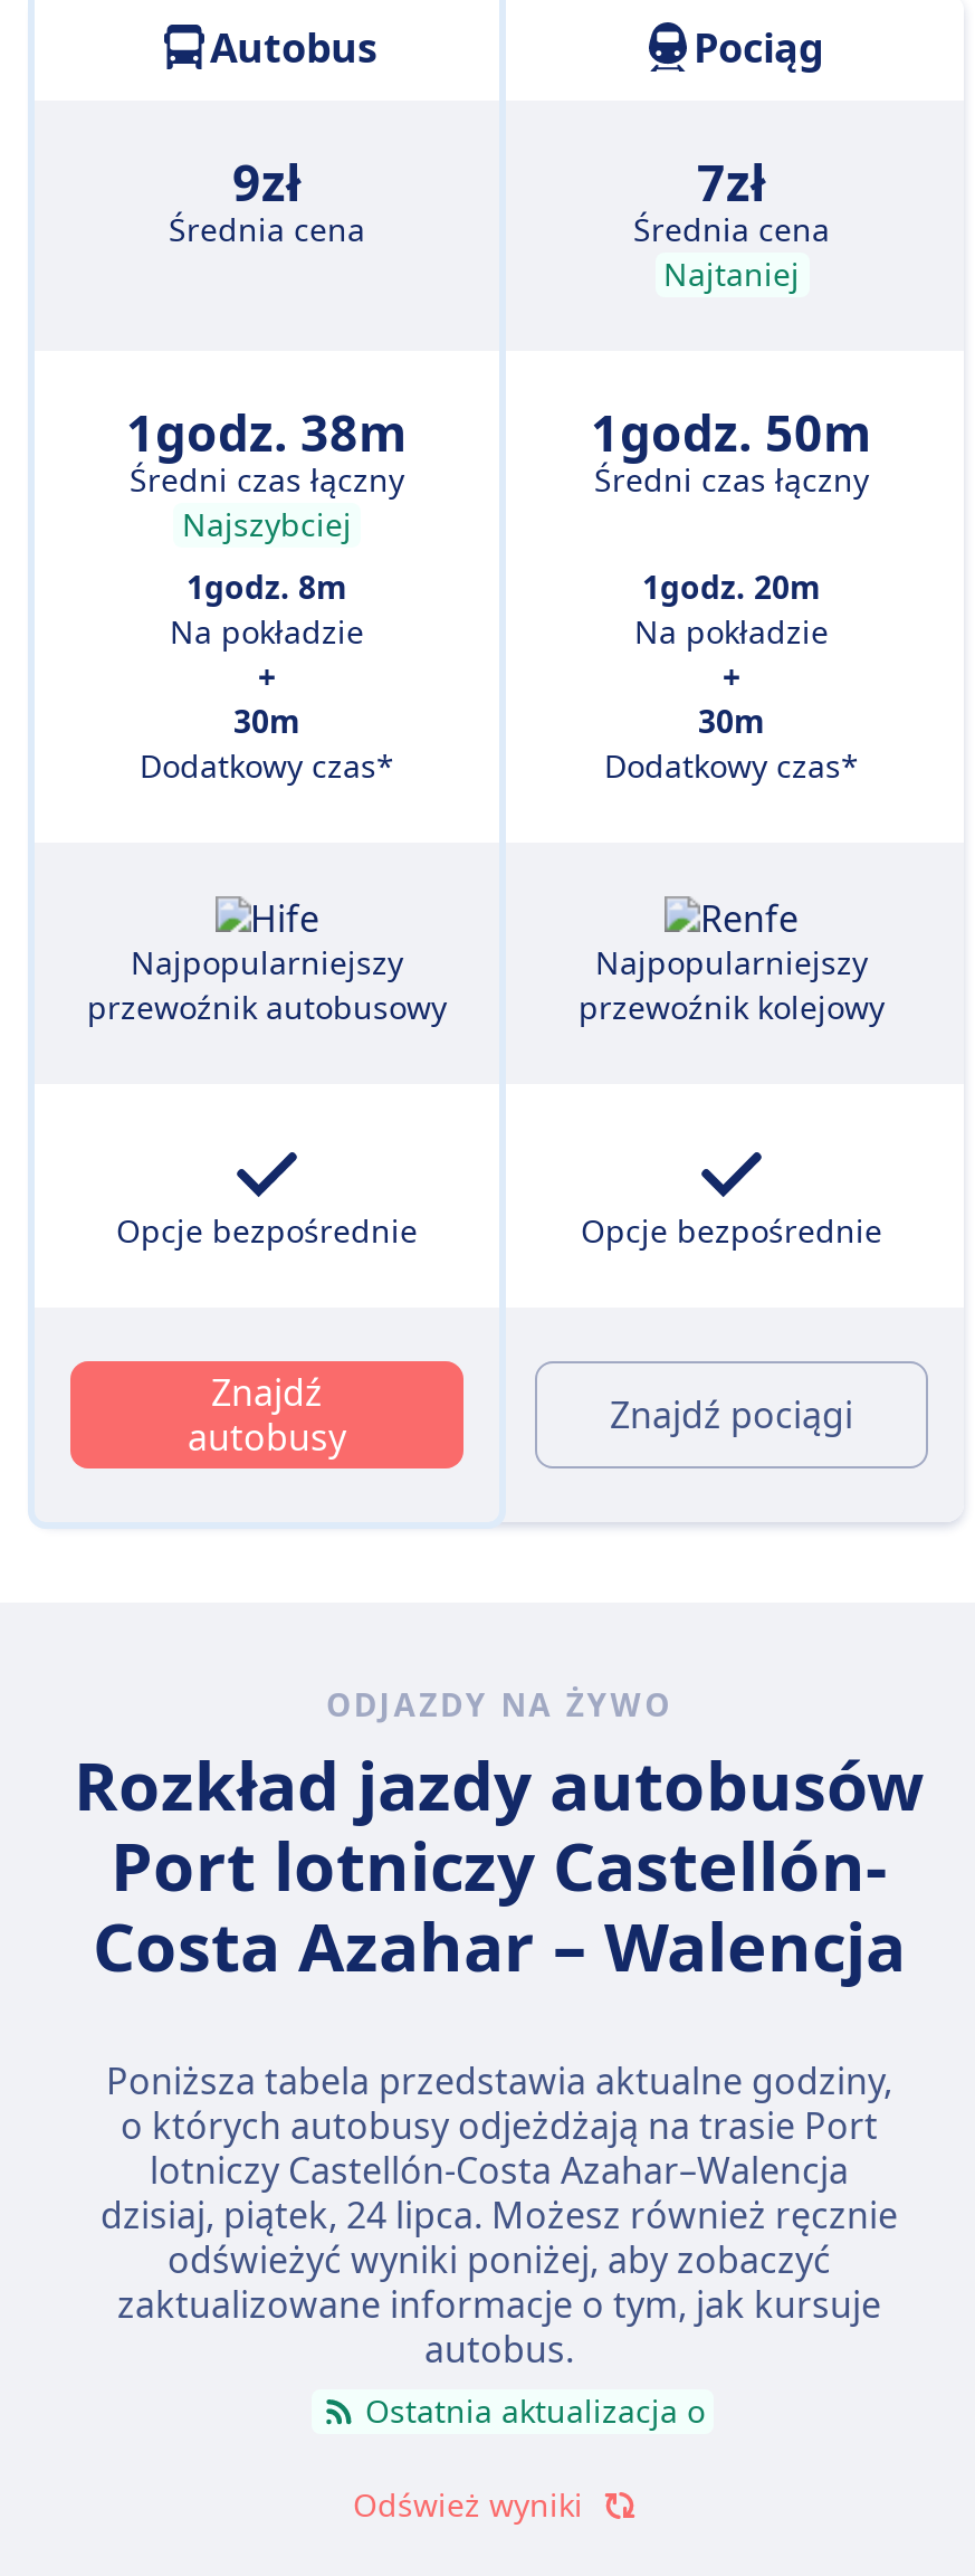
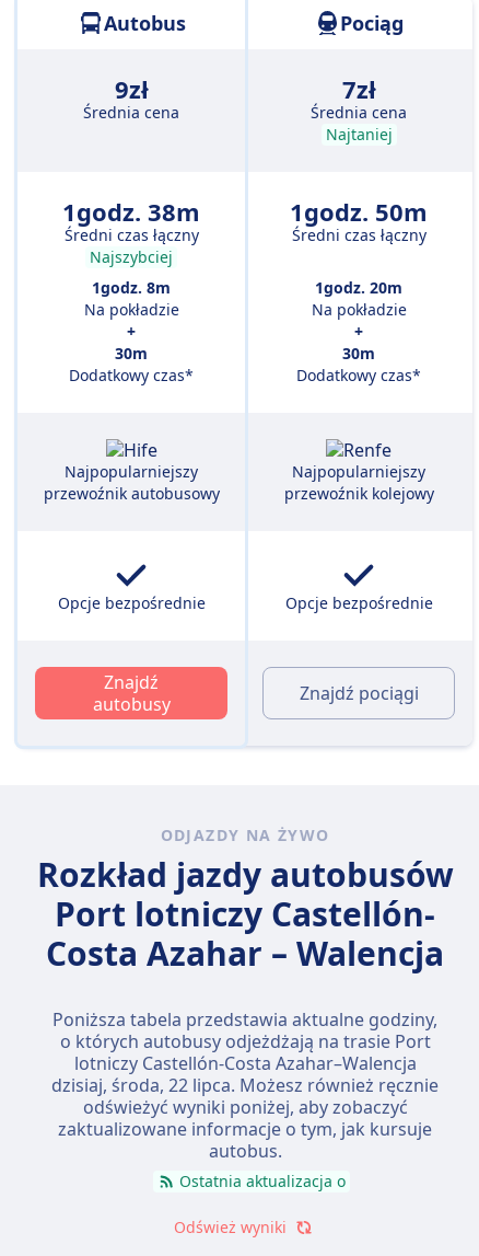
- dzisiaj, piątek, 24 lipca. Możesz również ręcznie
+ dzisiaj, środa, 22 lipca. Możesz również ręcznie
